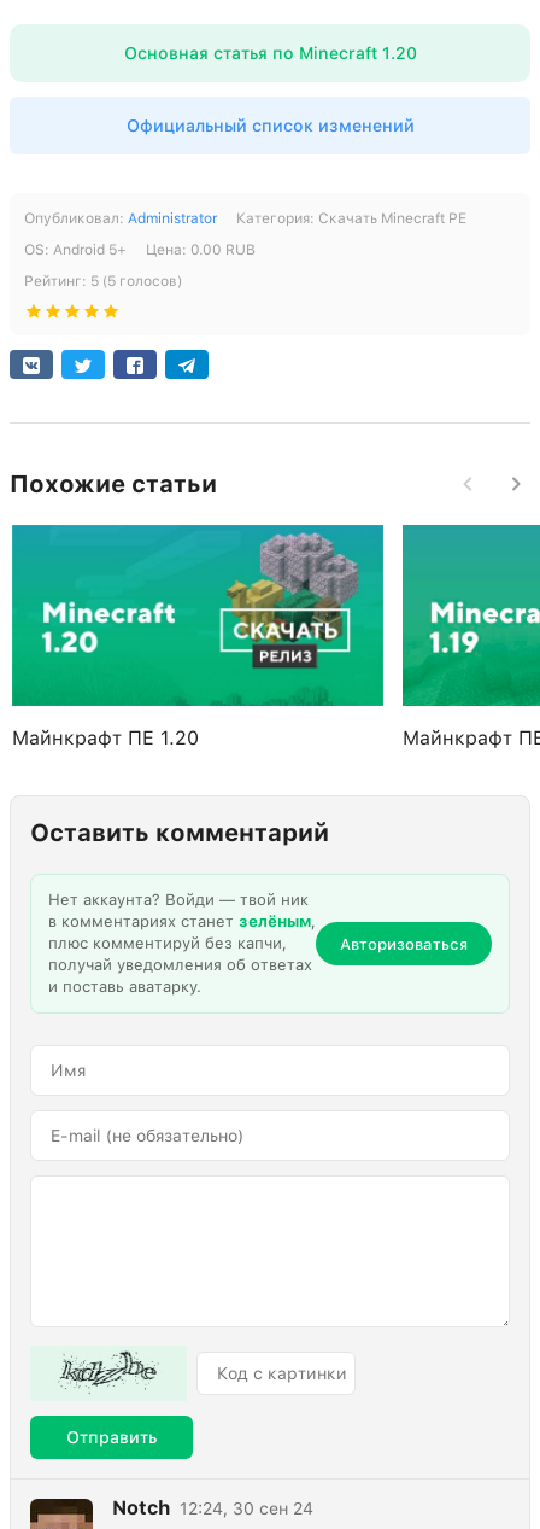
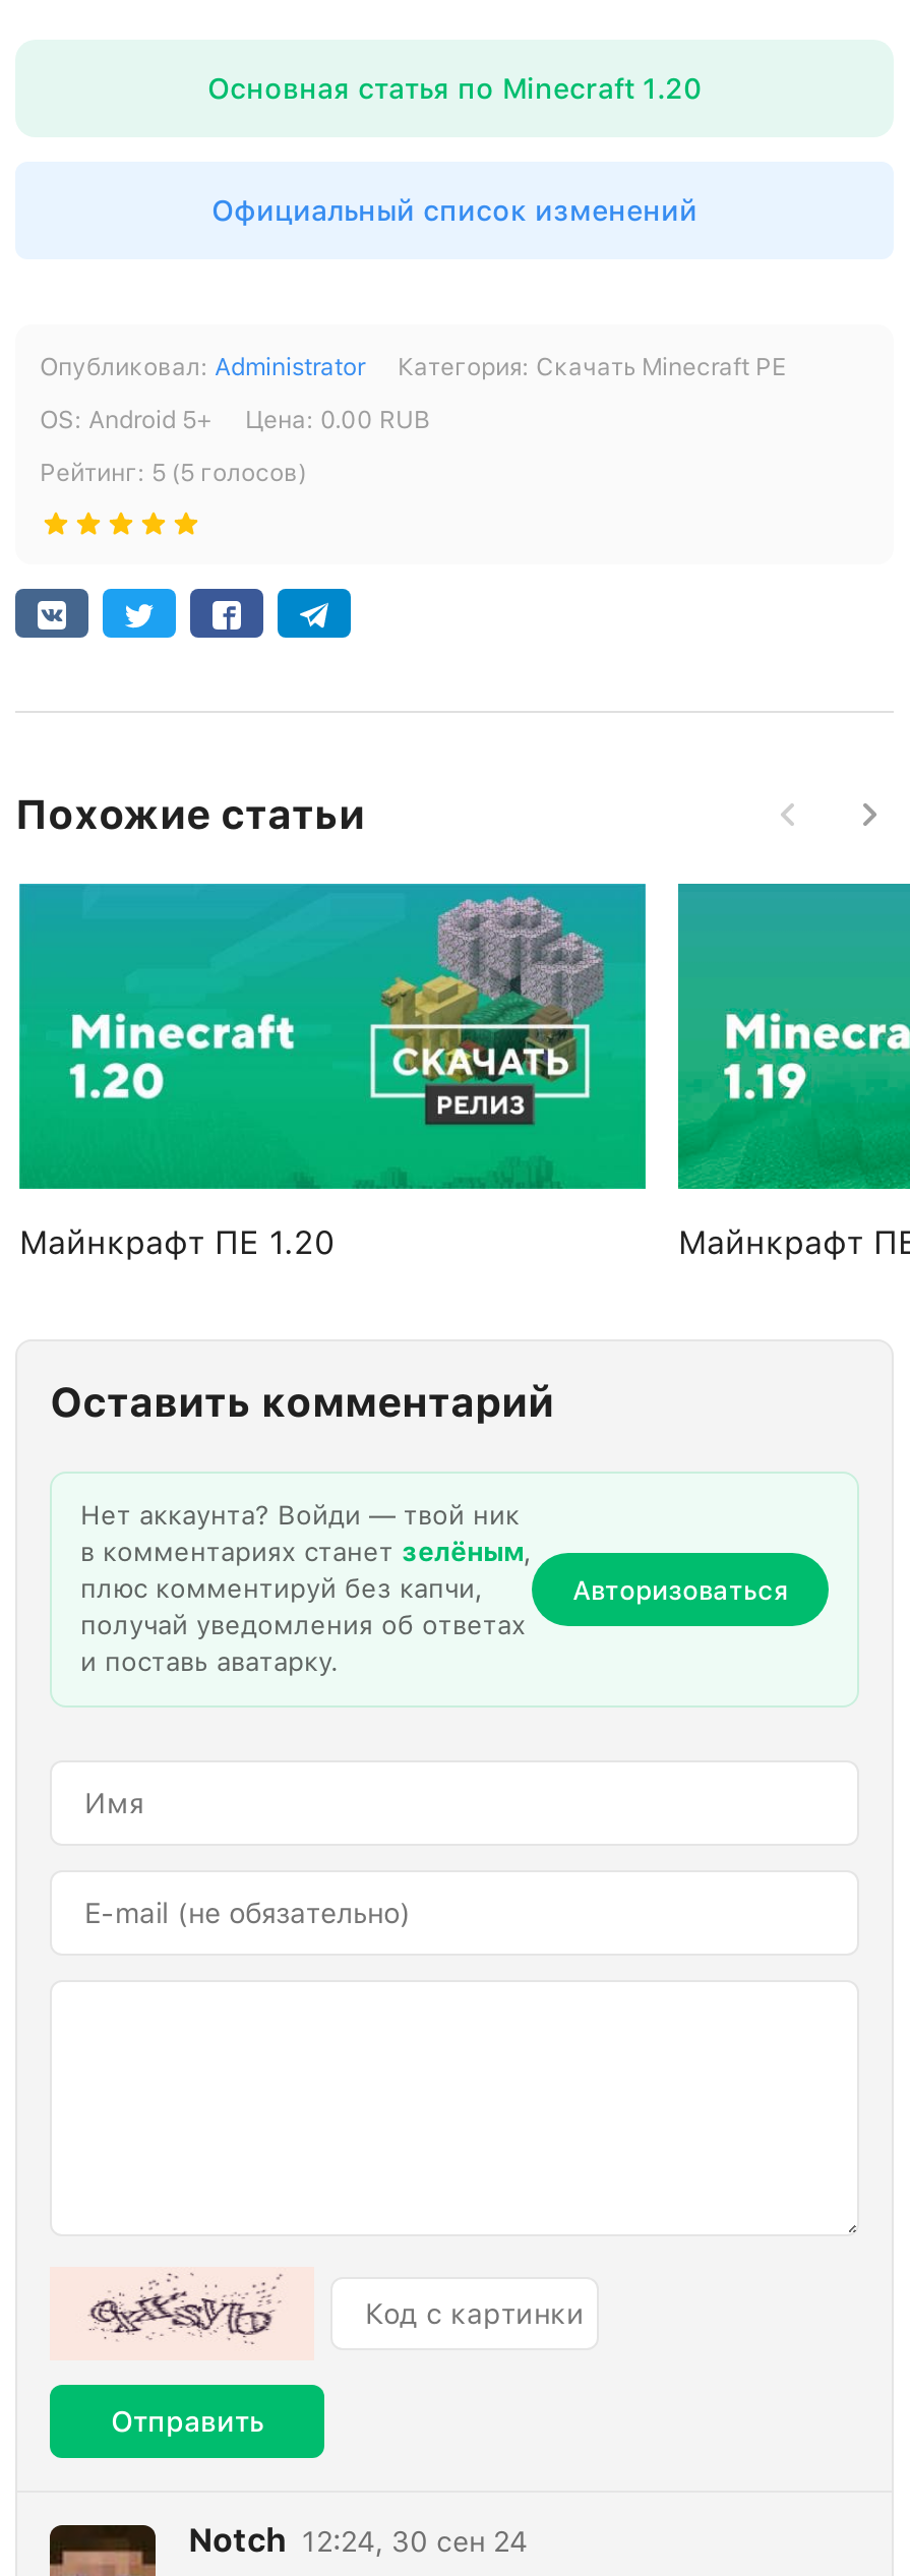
- [image]
+ [image]
